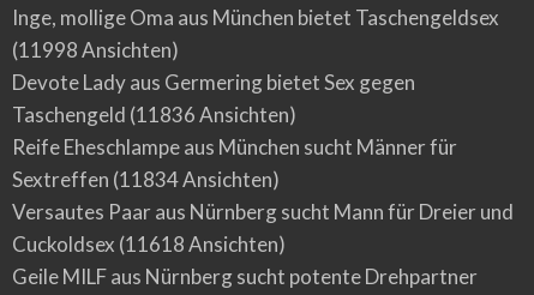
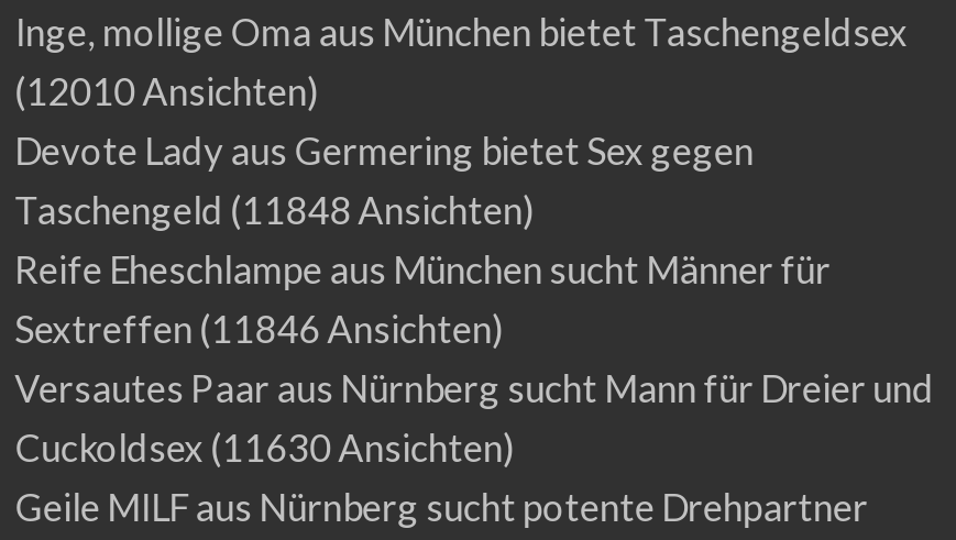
- (11998 Ansichten)
+ (12010 Ansichten)

- Taschengeld (11836 Ansichten)
+ Taschengeld (11848 Ansichten)

- Sextreffen (11834 Ansichten)
+ Sextreffen (11846 Ansichten)

- Cuckoldsex (11618 Ansichten)
+ Cuckoldsex (11630 Ansichten)
